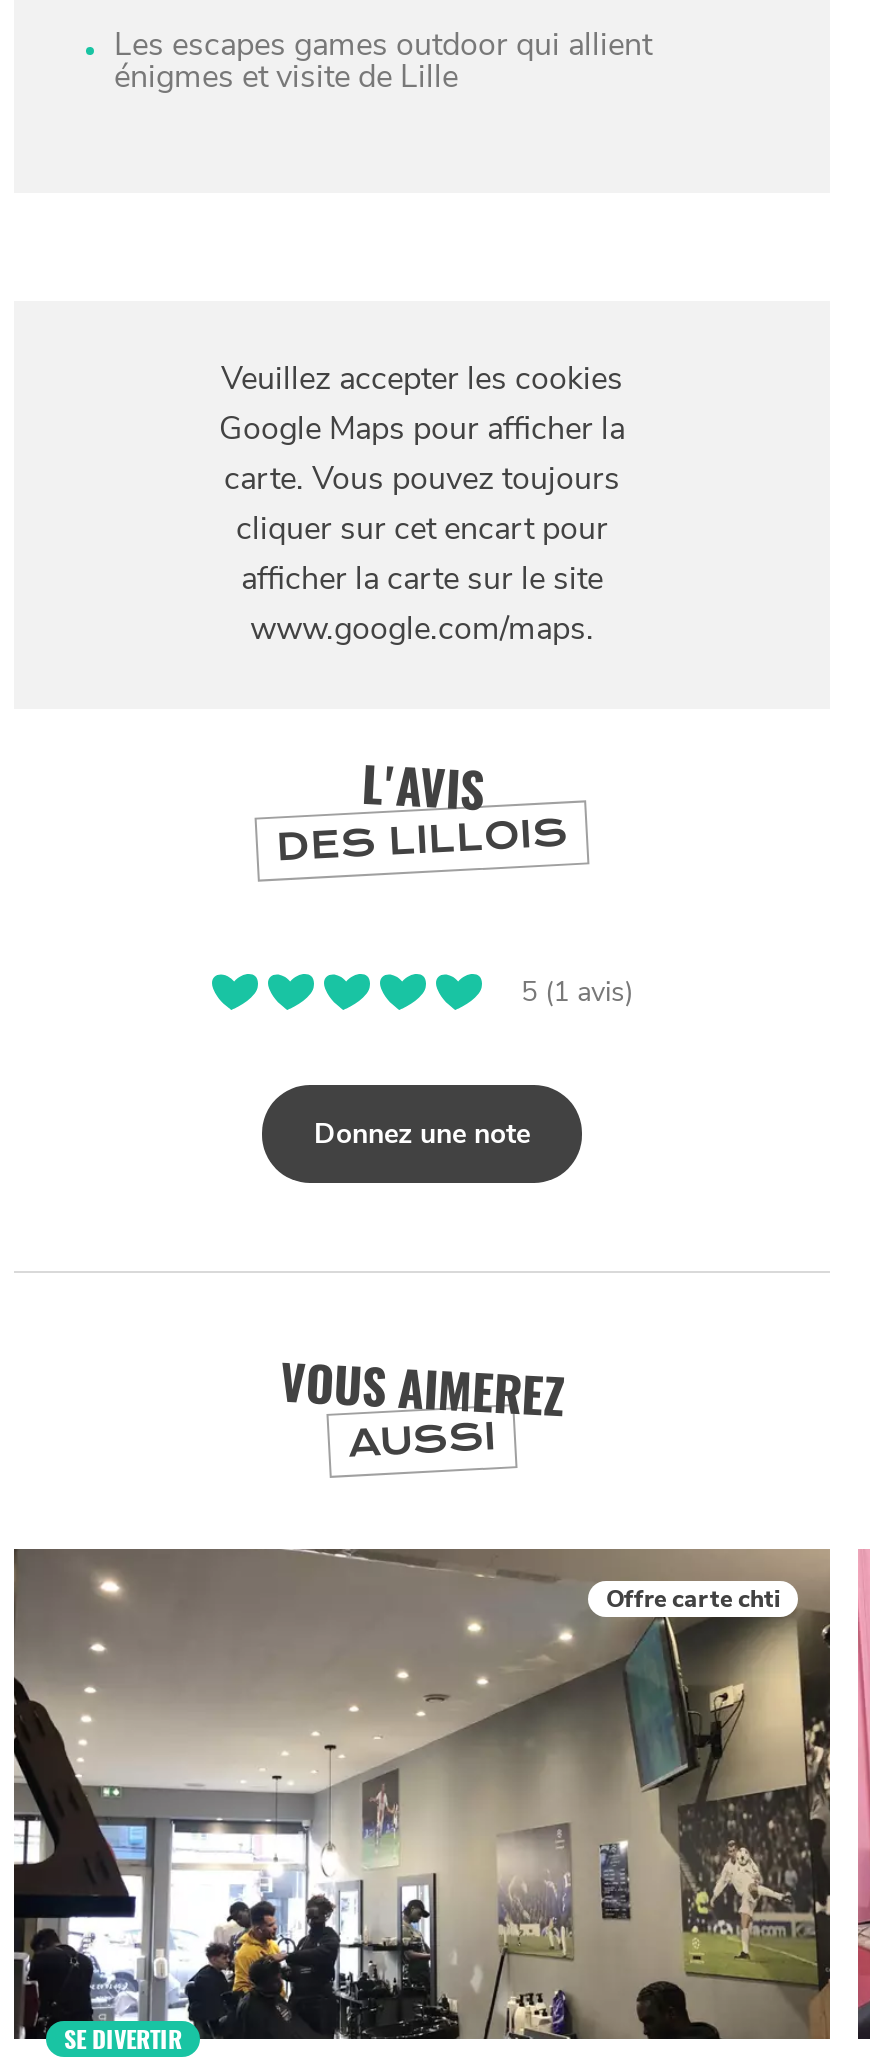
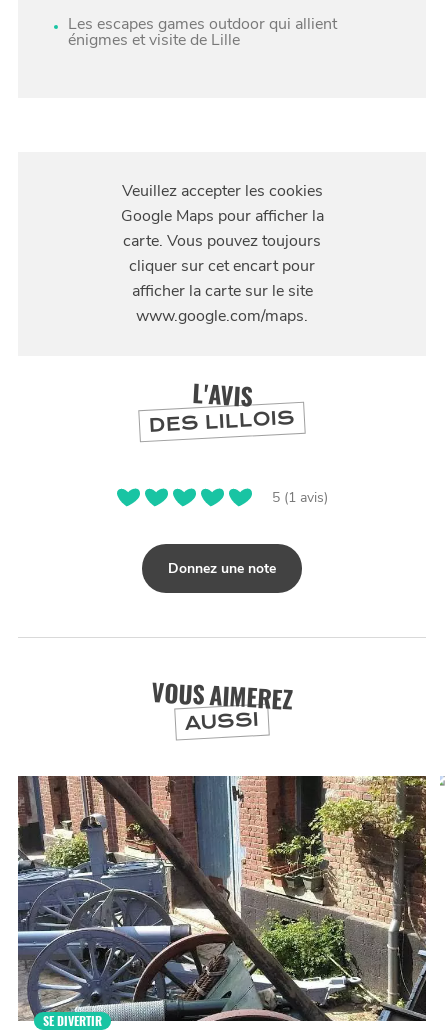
- [image]
+ [image]

- Offre carte chti
